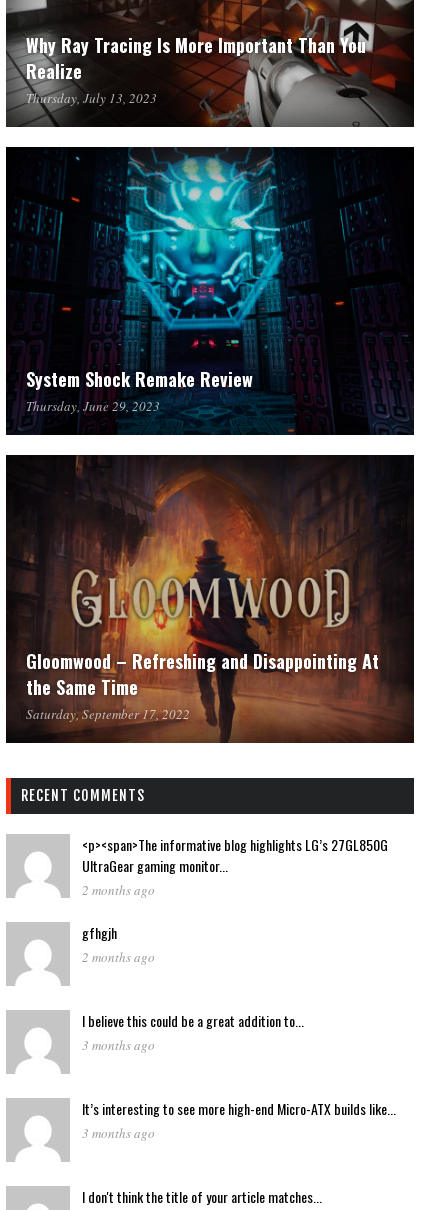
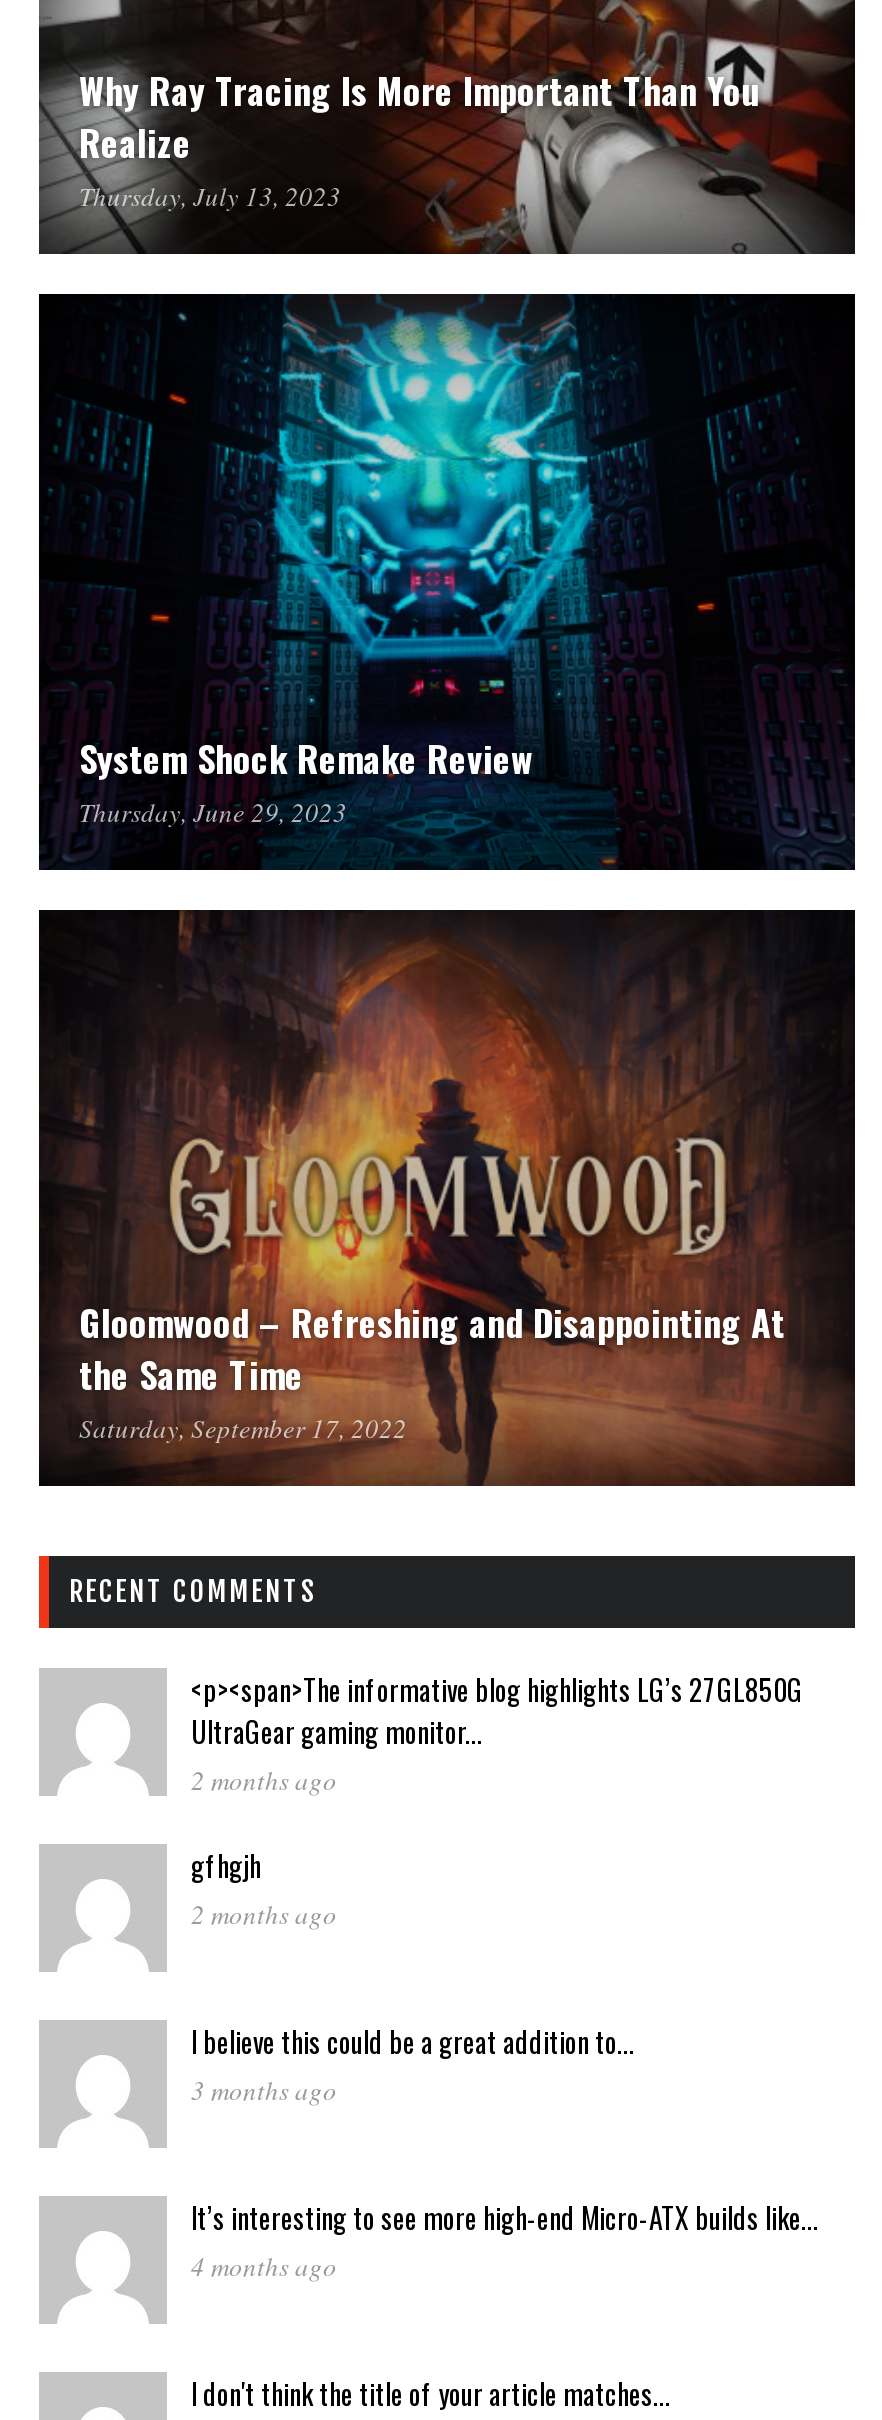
- 3 months ago
+ 4 months ago
